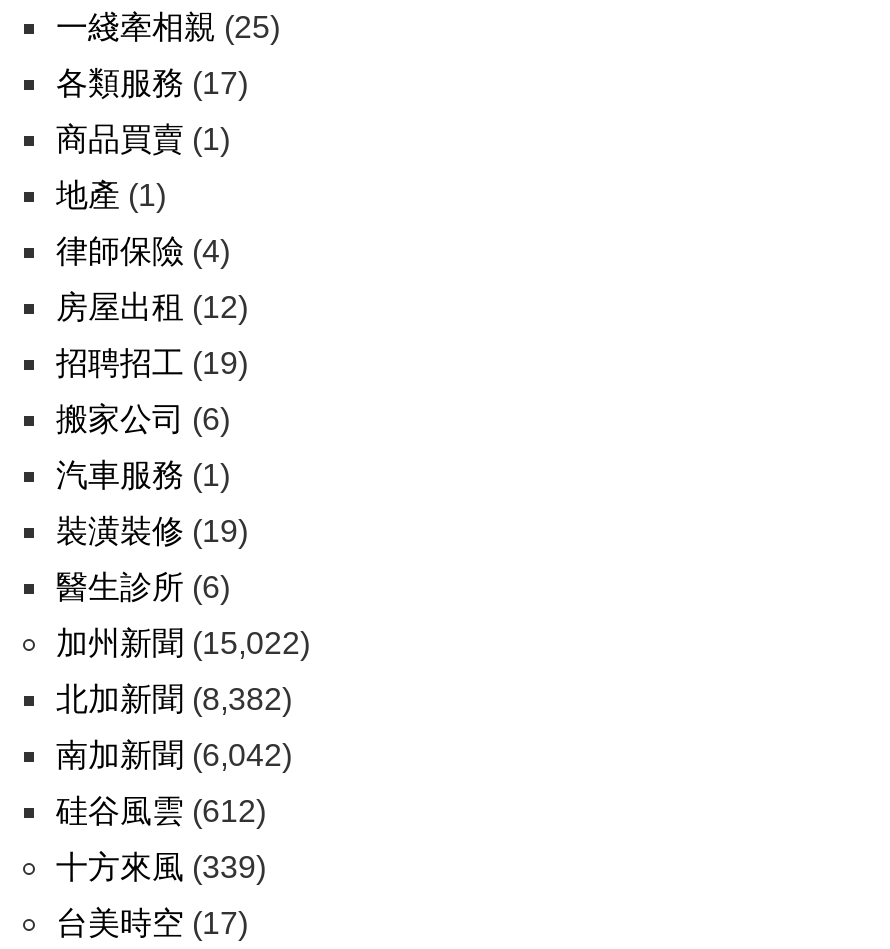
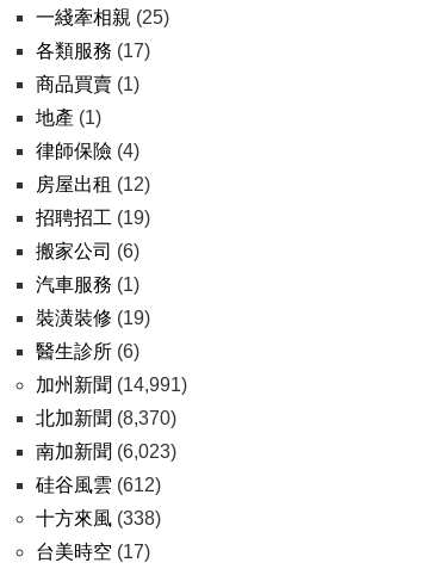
- 加州新聞(15,022)
+ 加州新聞(14,991)

- 北加新聞(8,382)
+ 北加新聞(8,370)

- 南加新聞(6,042)
+ 南加新聞(6,023)

- 十方來風(339)
+ 十方來風(338)
